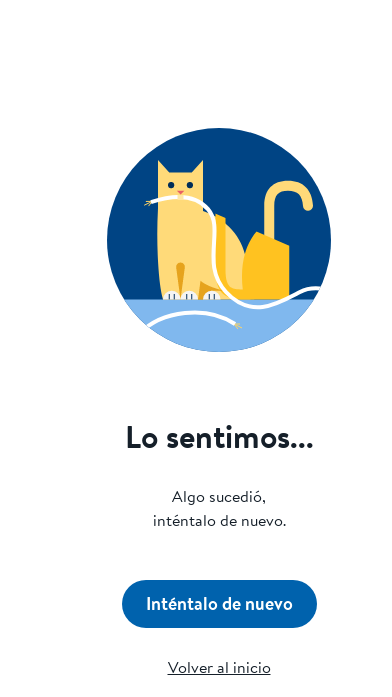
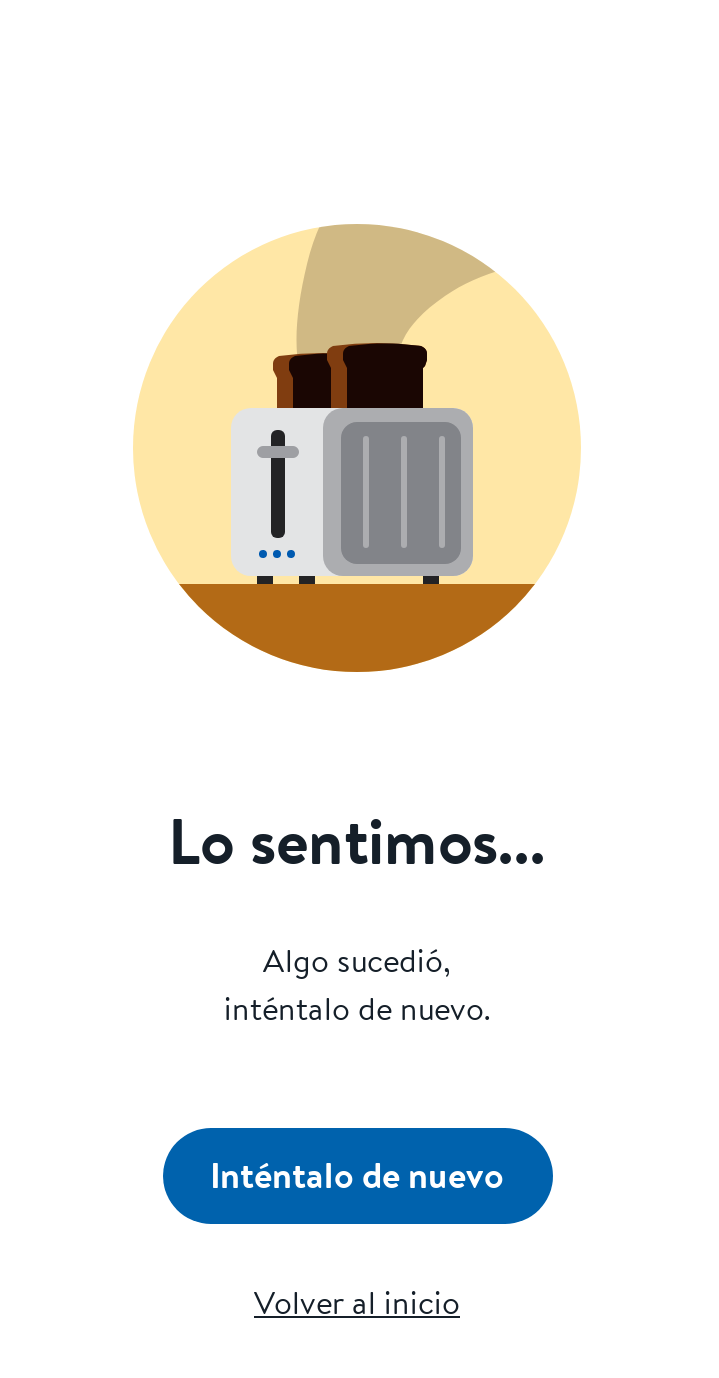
- [image]
+ [image]
